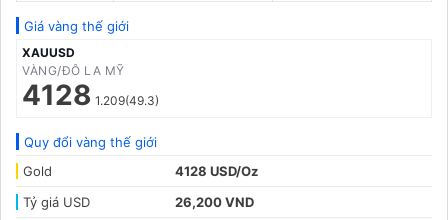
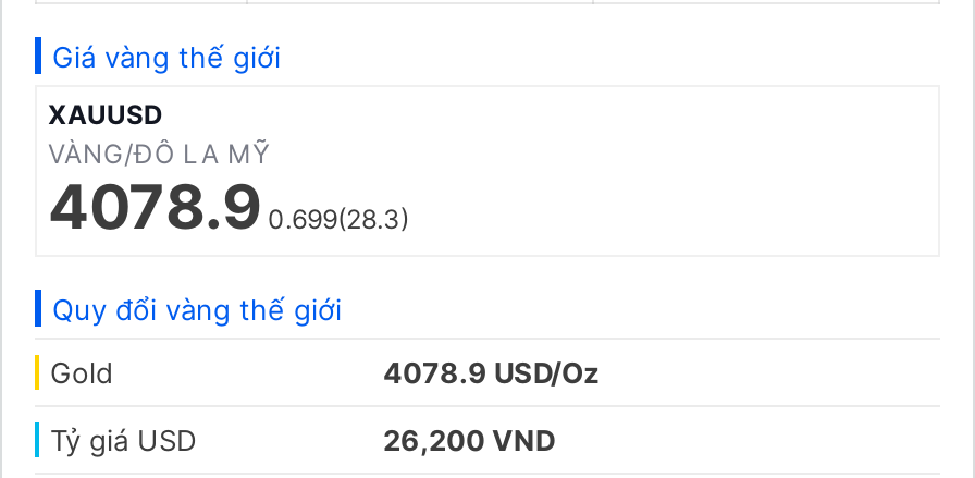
- 4128 1.209(49.3)
+ 4078.9 0.699(28.3)

- 4128 USD/Oz
+ 4078.9 USD/Oz
